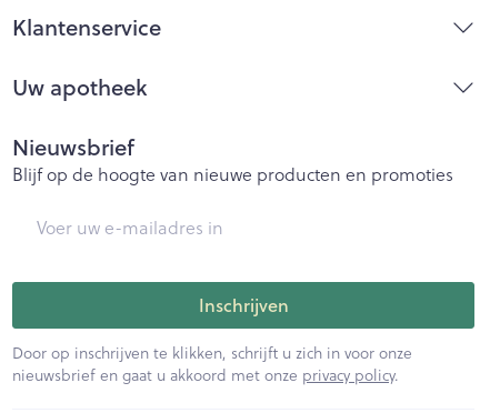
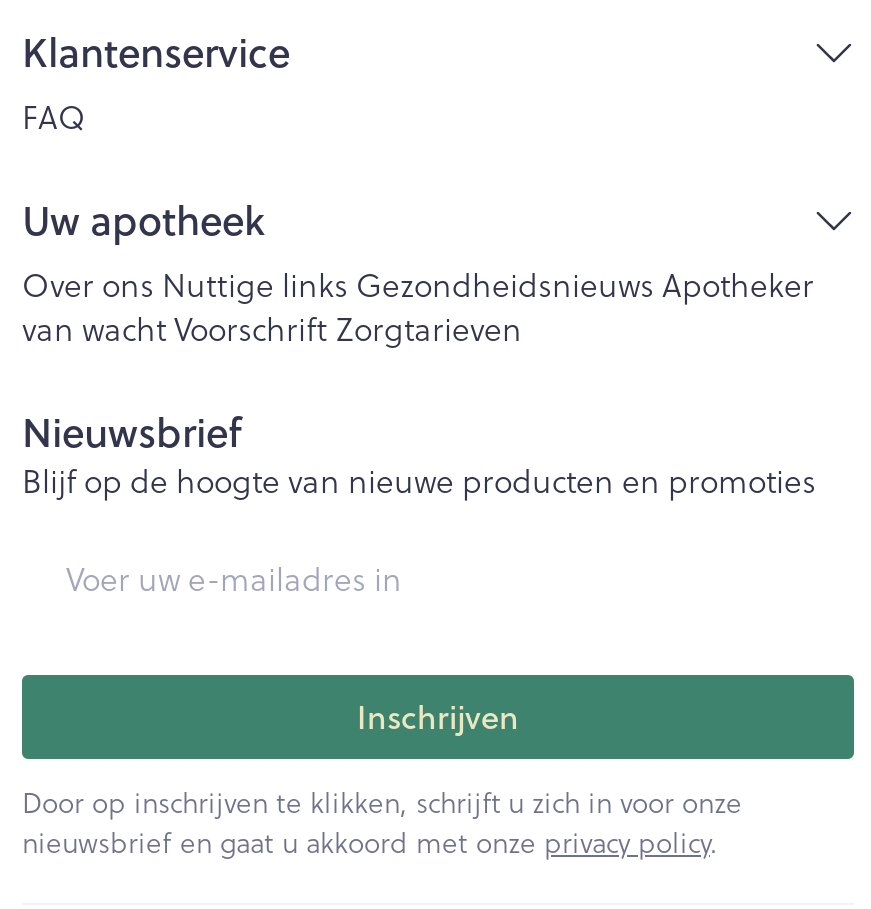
+ FAQ

+ Over ons Nuttige links Gezondheidsnieuws Apotheker
+ van wacht Voorschrift Zorgtarieven
